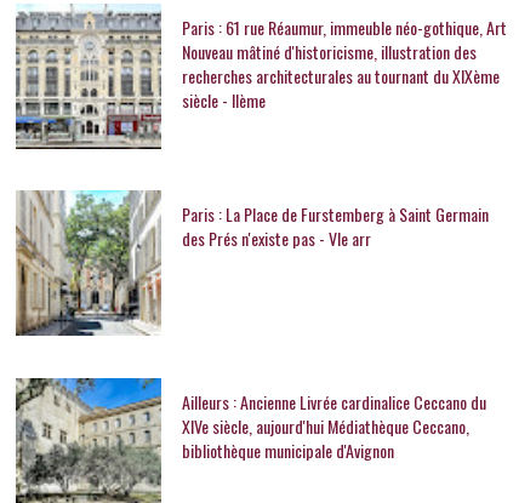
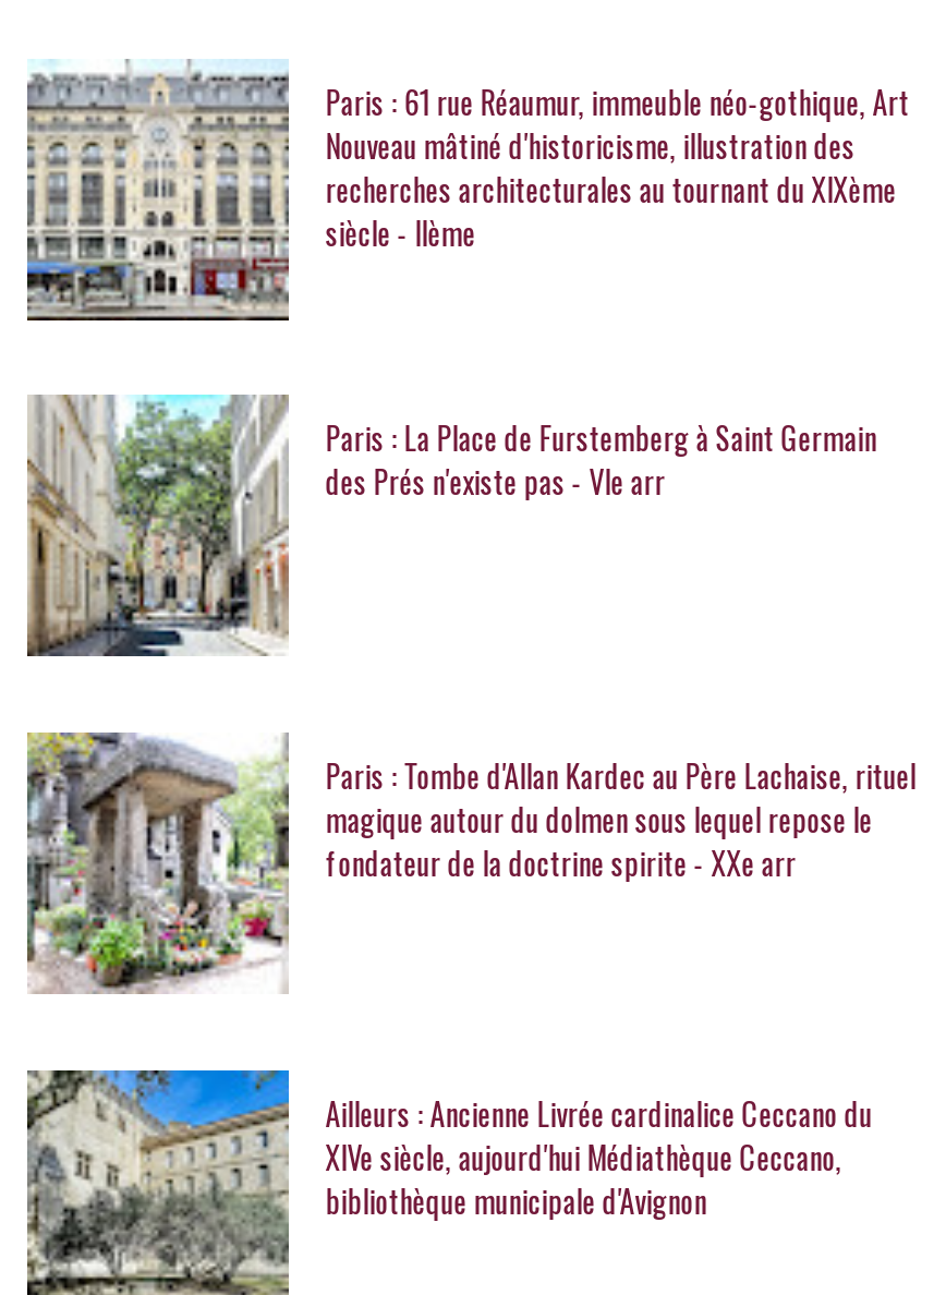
+ [image]
+ Paris : Tombe d'Allan Kardec au Père Lachaise, rituel
+ magique autour du dolmen sous lequel repose le
+ fondateur de la doctrine spirite - XXe arr
